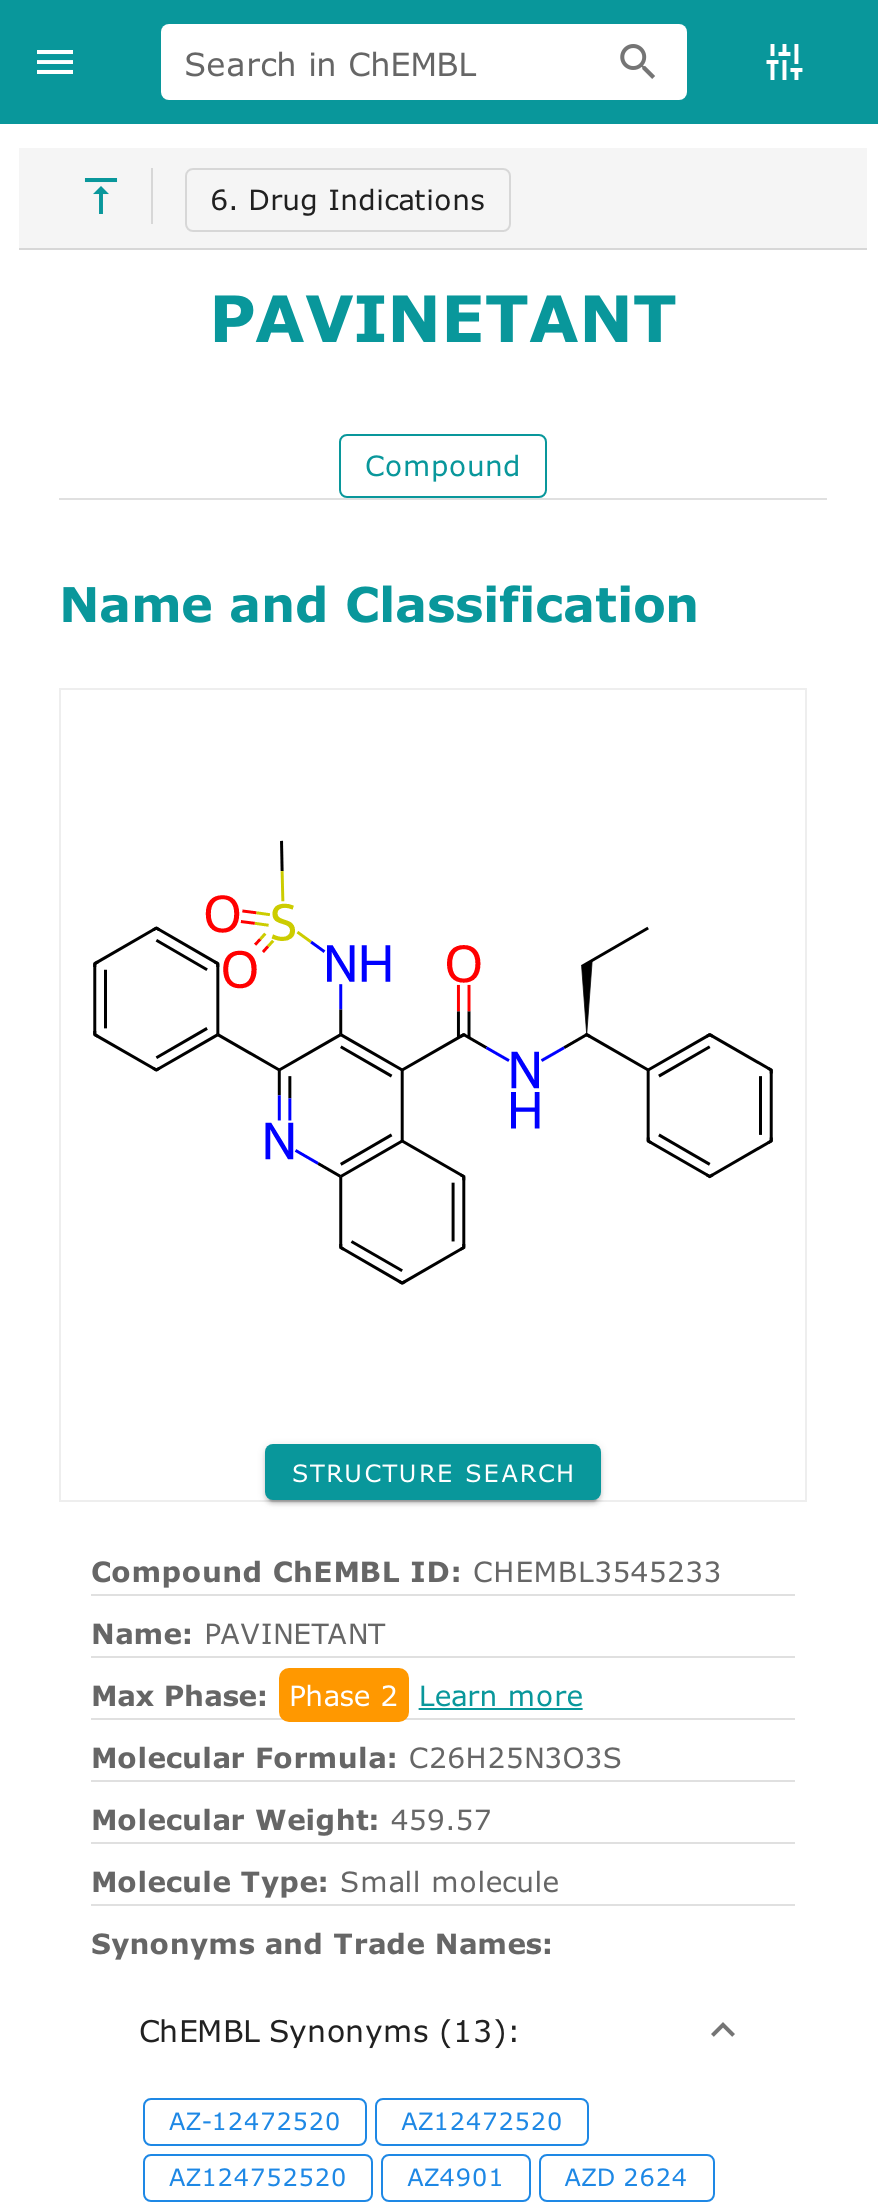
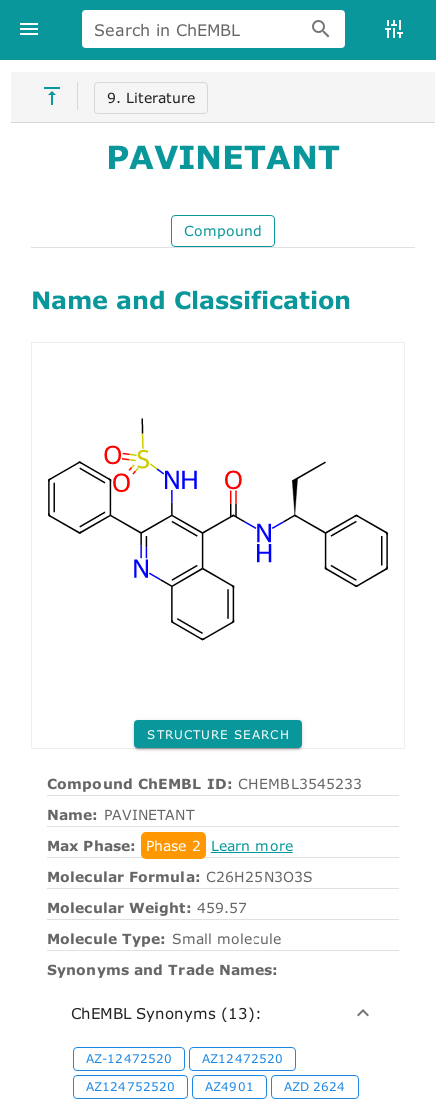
- 6. Drug Indications
+ 9. Literature
